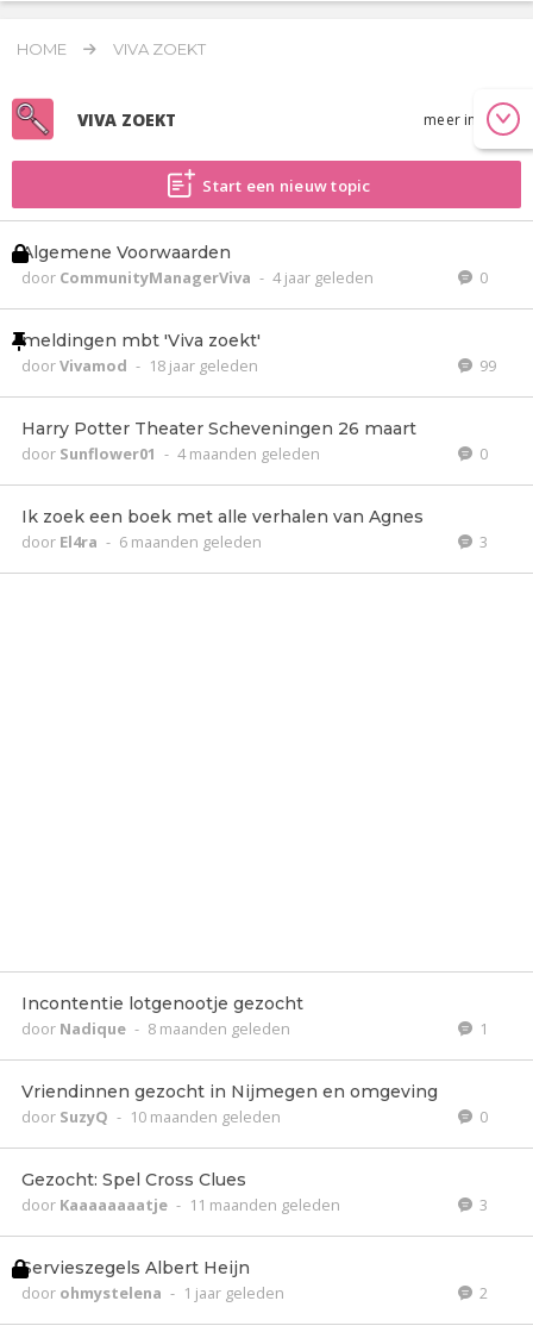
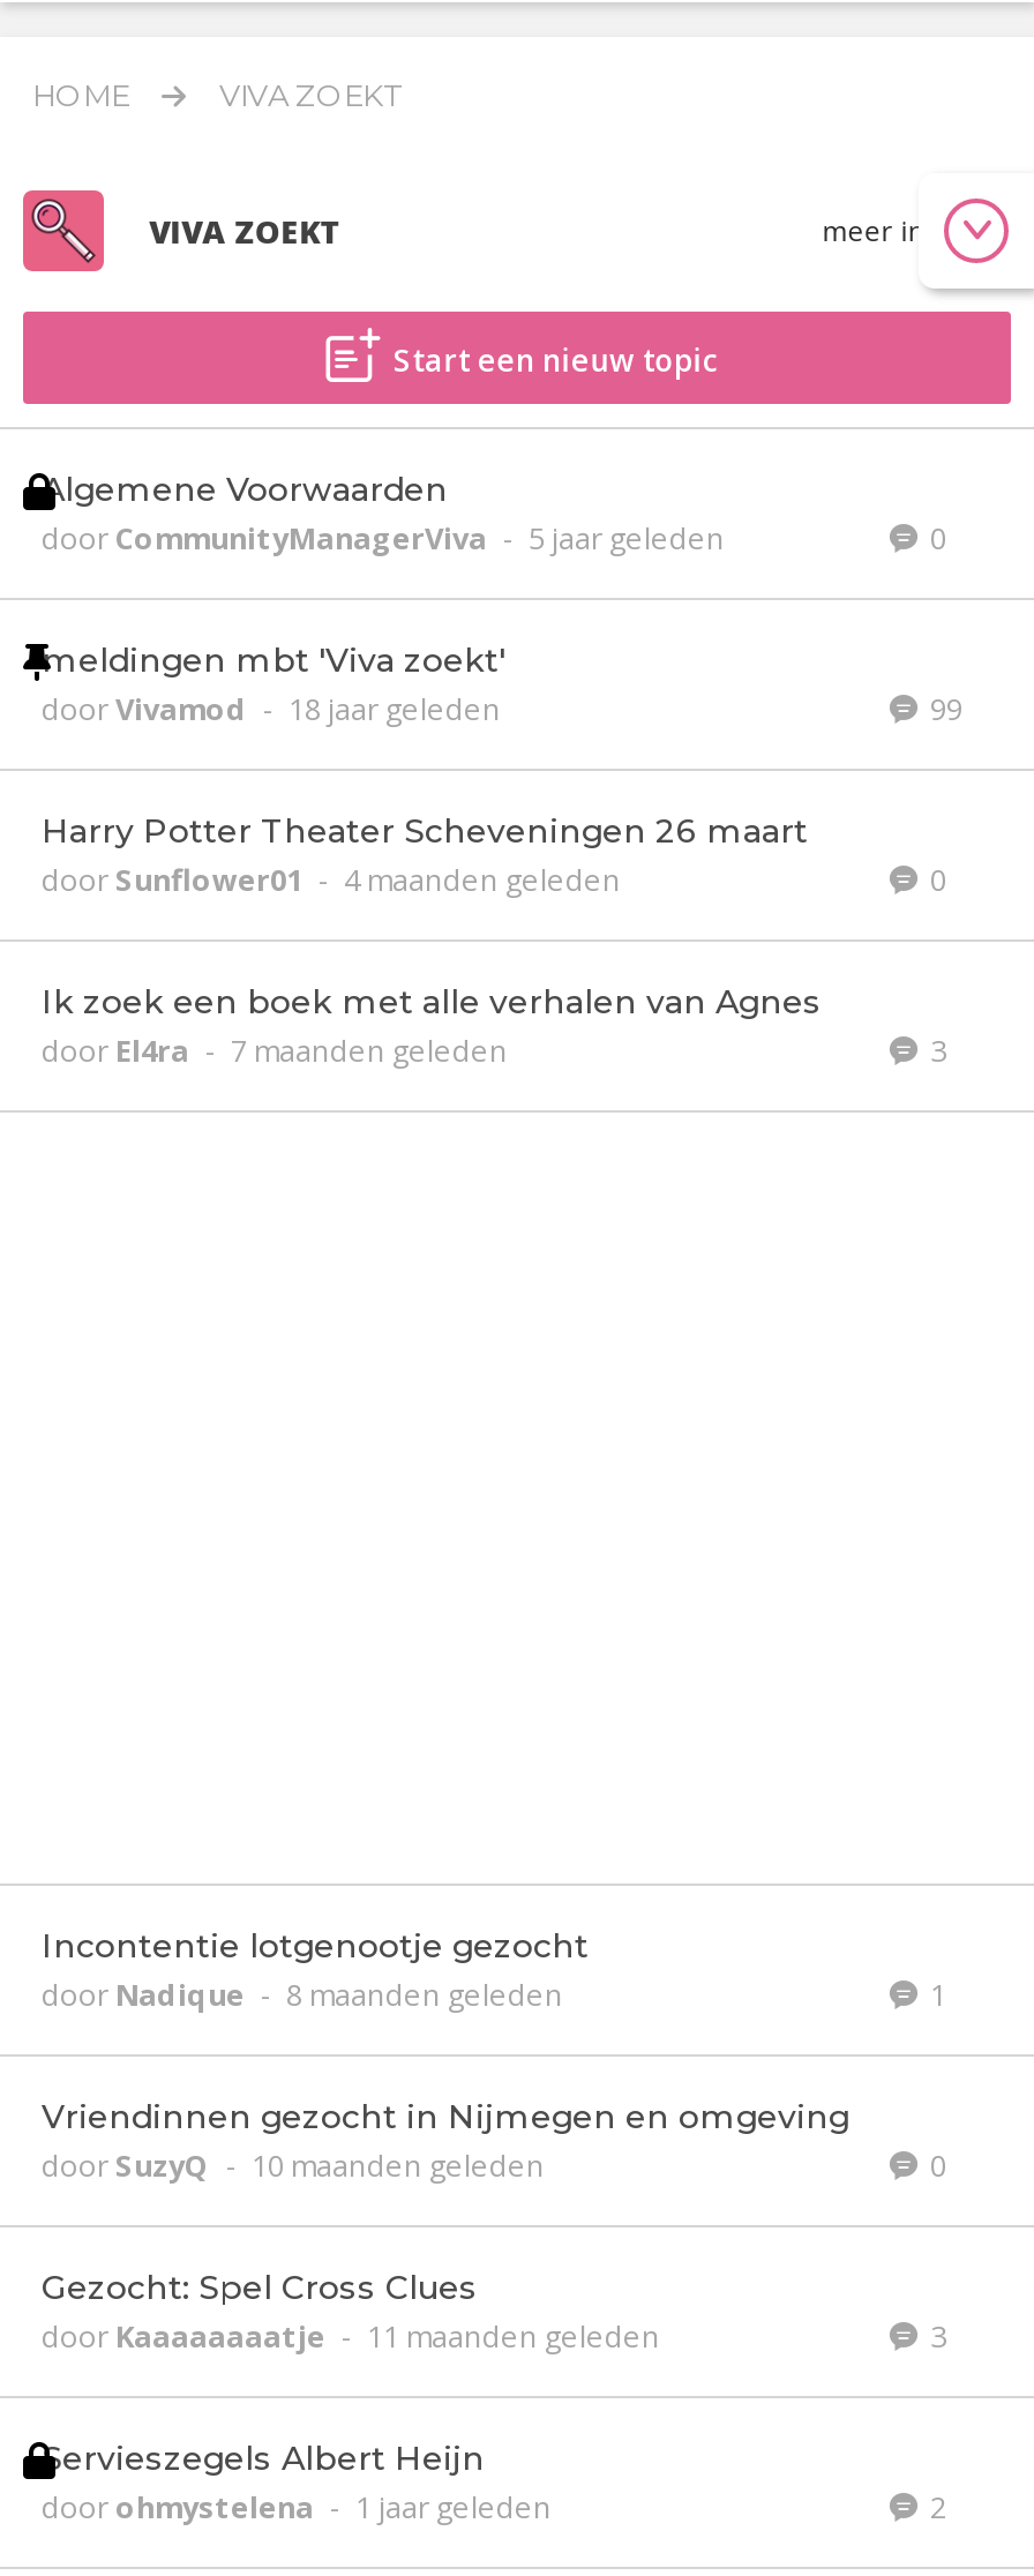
- door CommunityManagerViva - 4 jaar geleden
+ door CommunityManagerViva - 5 jaar geleden

- door El4ra - 6 maanden geleden
+ door El4ra - 7 maanden geleden
